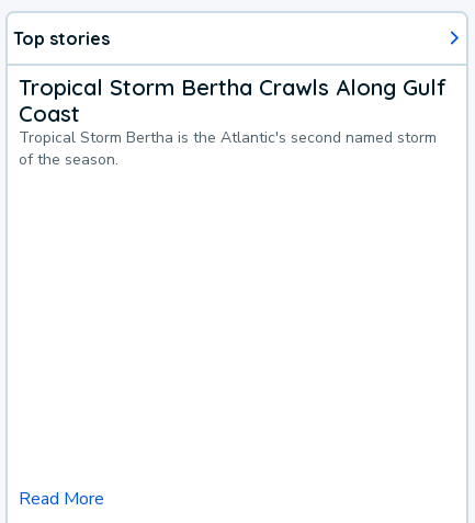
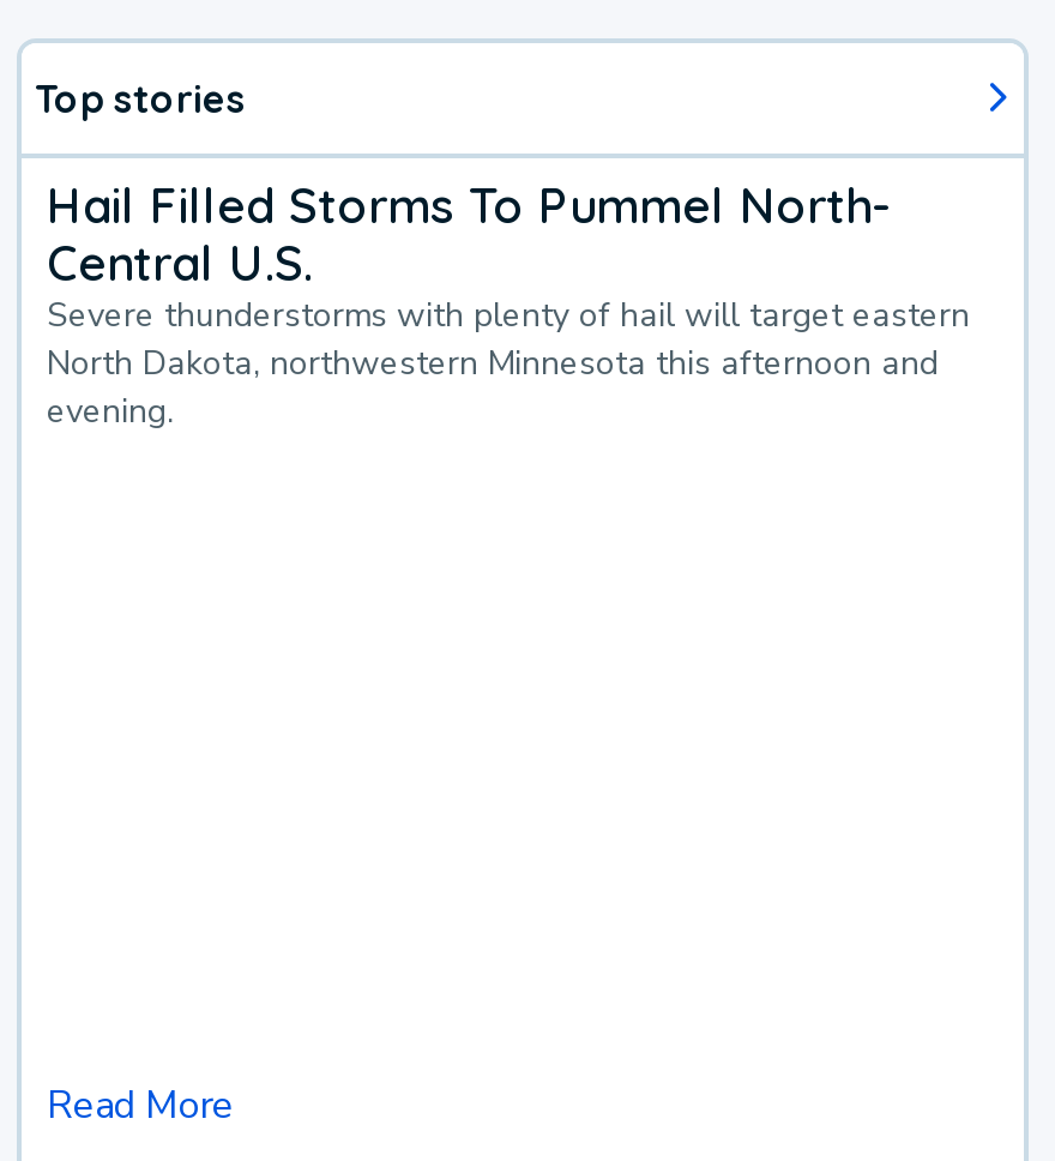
- Tropical Storm Bertha Crawls Along Gulf
- Coast
- Tropical Storm Bertha is the Atlantic's second named storm
- of the season.
+ Hail Filled Storms To Pummel North-
+ Central U.S.
+ Severe thunderstorms with plenty of hail will target eastern
+ North Dakota, northwestern Minnesota this afternoon and
+ evening.
